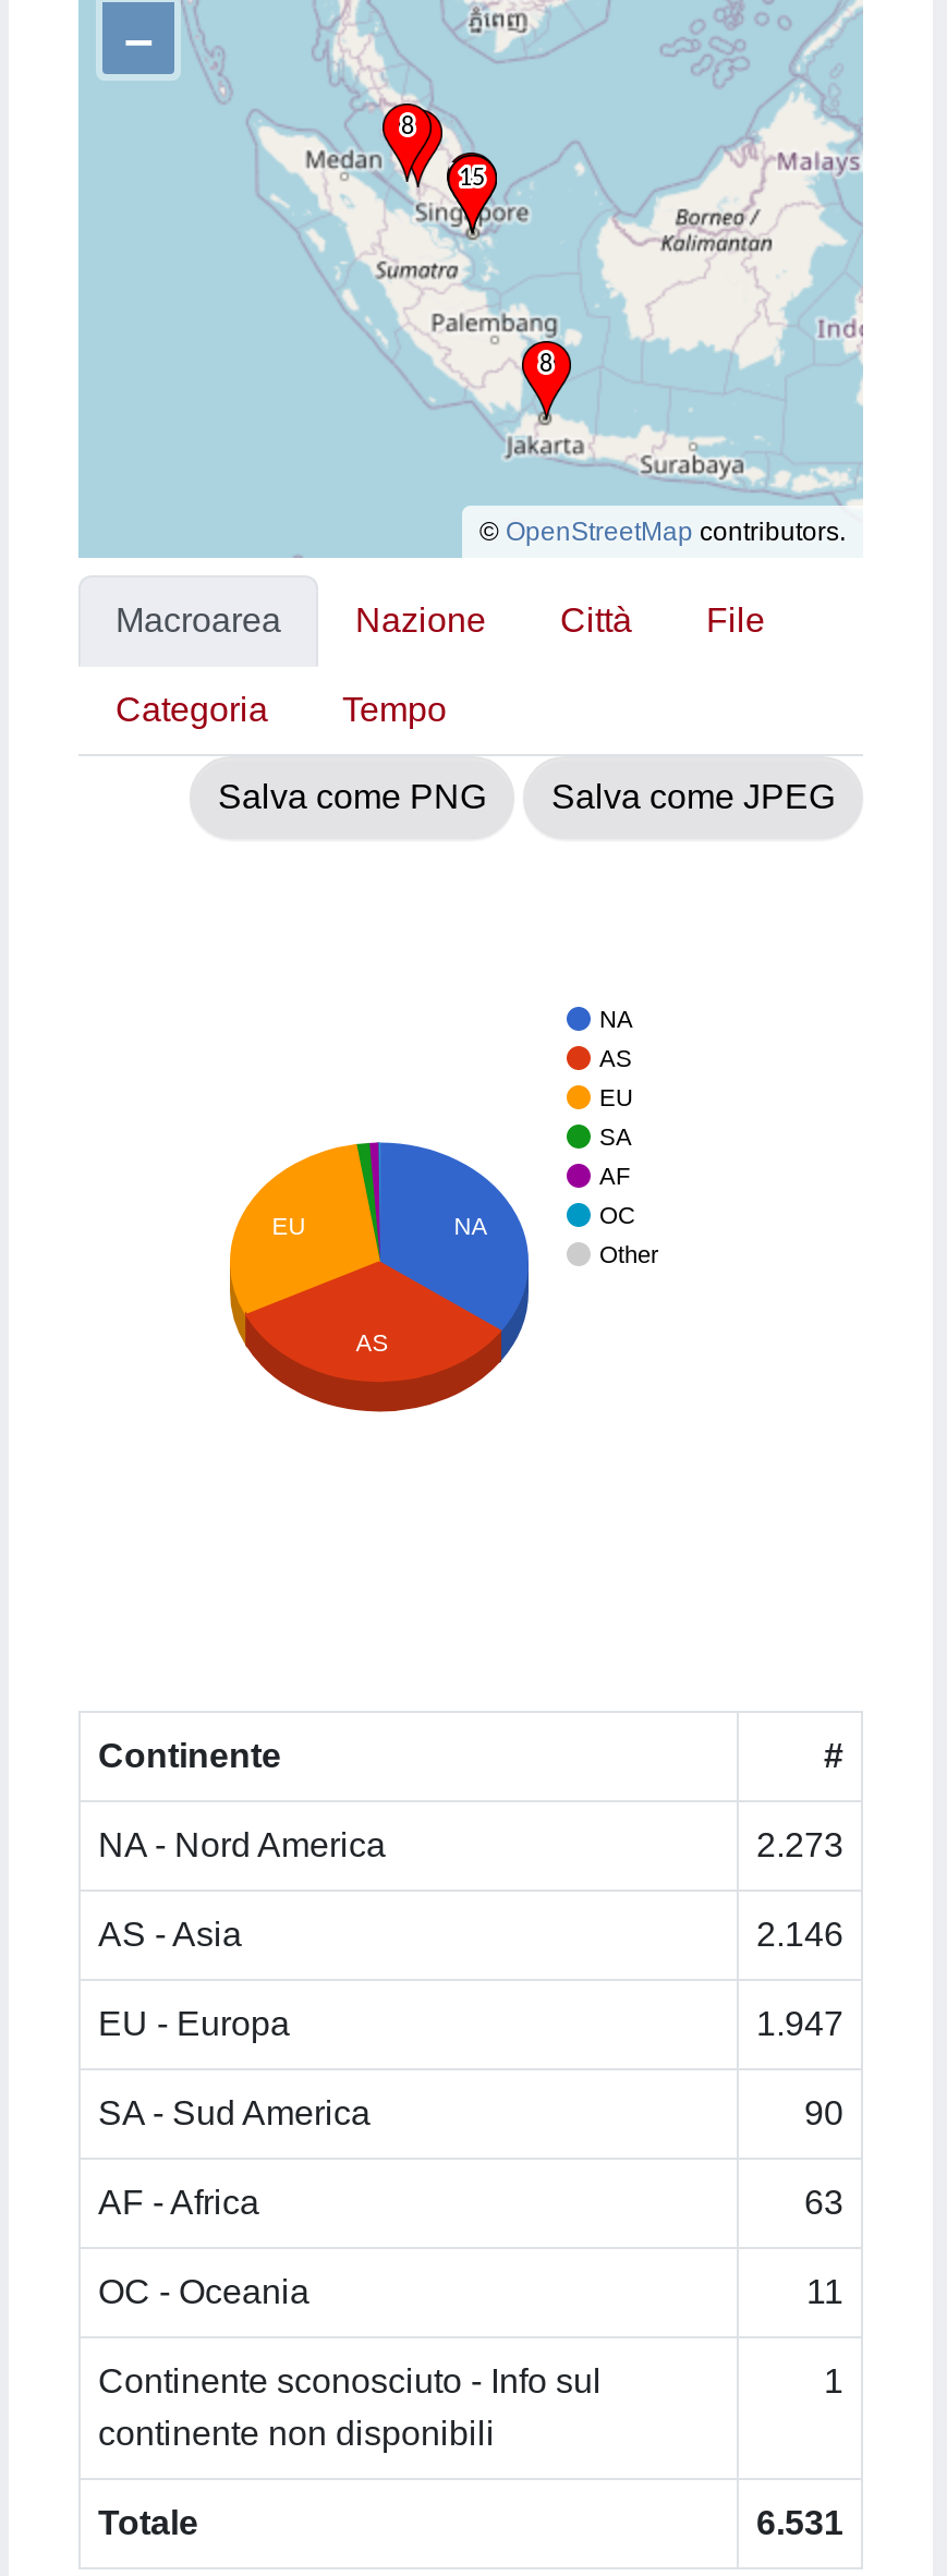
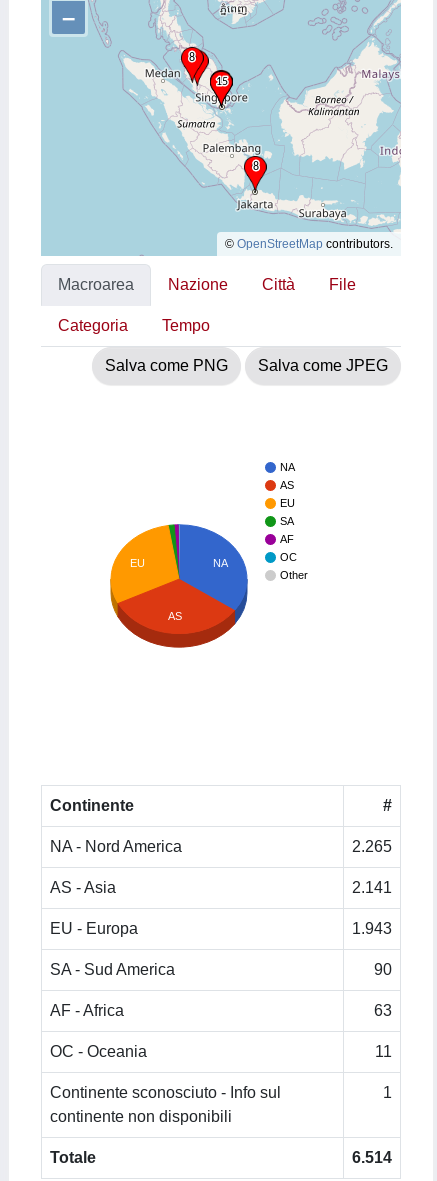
- 2.273
+ 2.265

- 2.146
+ 2.141

- 1.947
+ 1.943

- 6.531
+ 6.514
